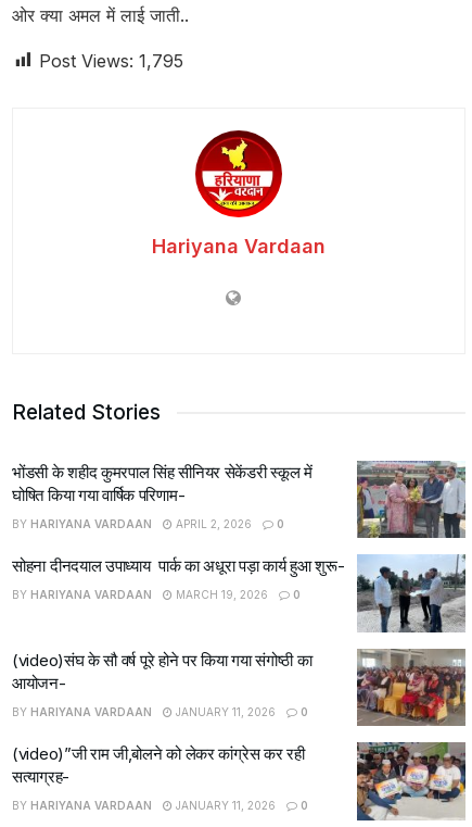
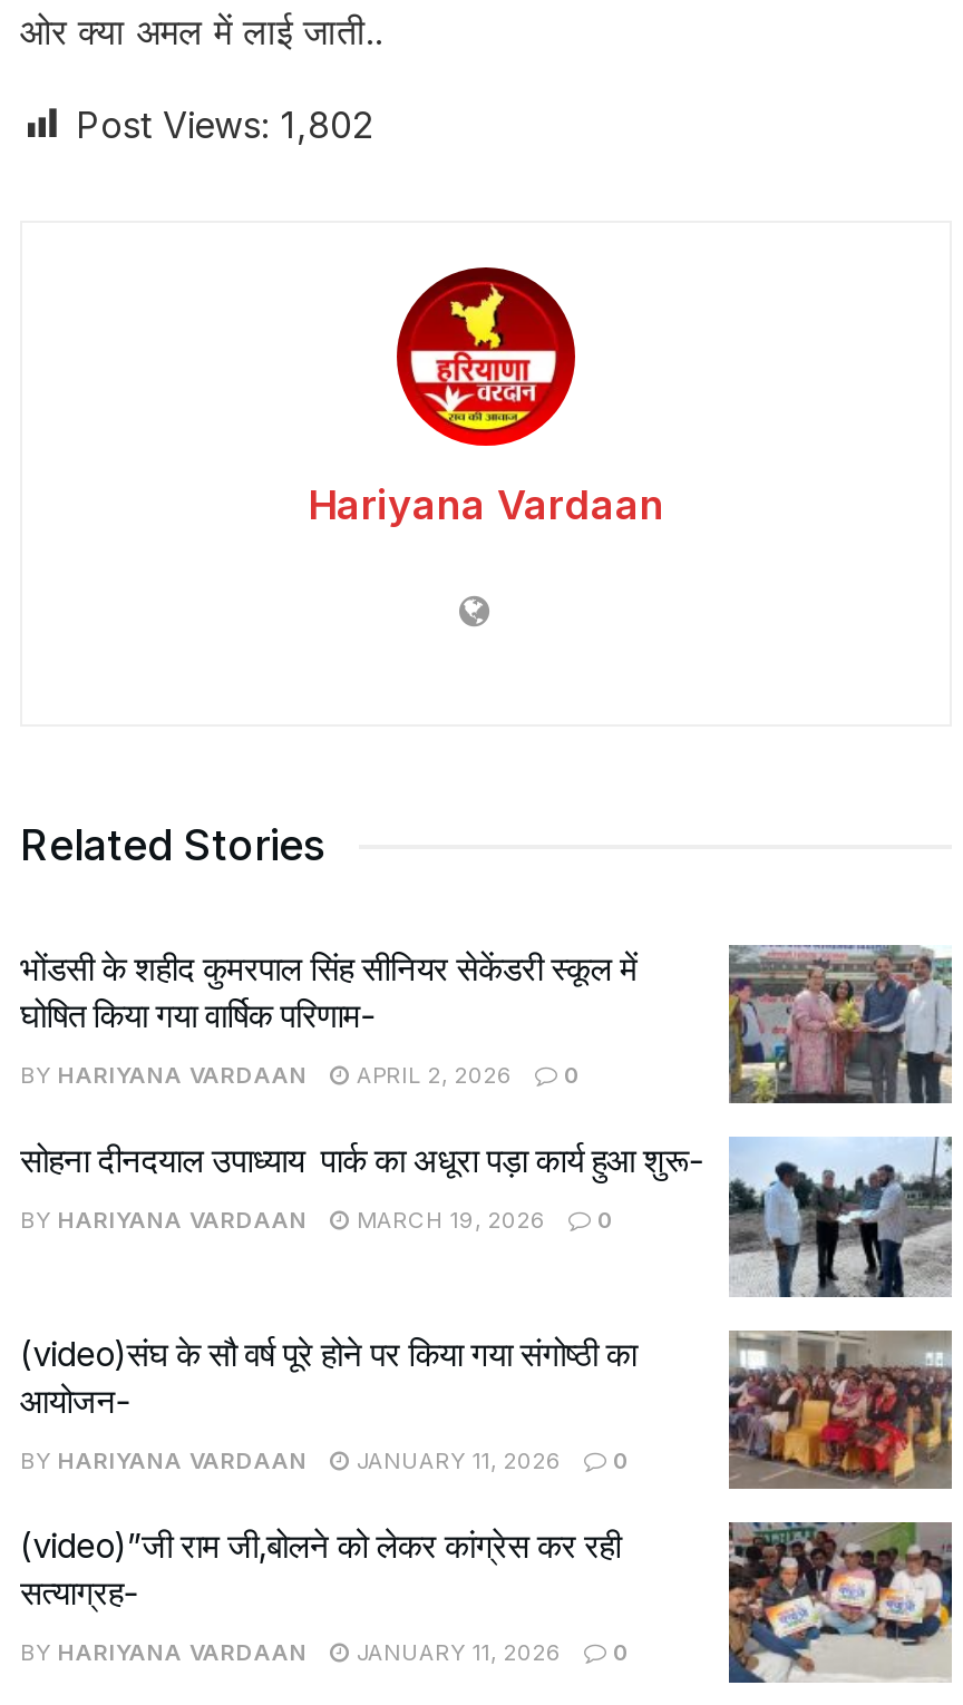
- Post Views: 1,795
+ Post Views: 1,802
